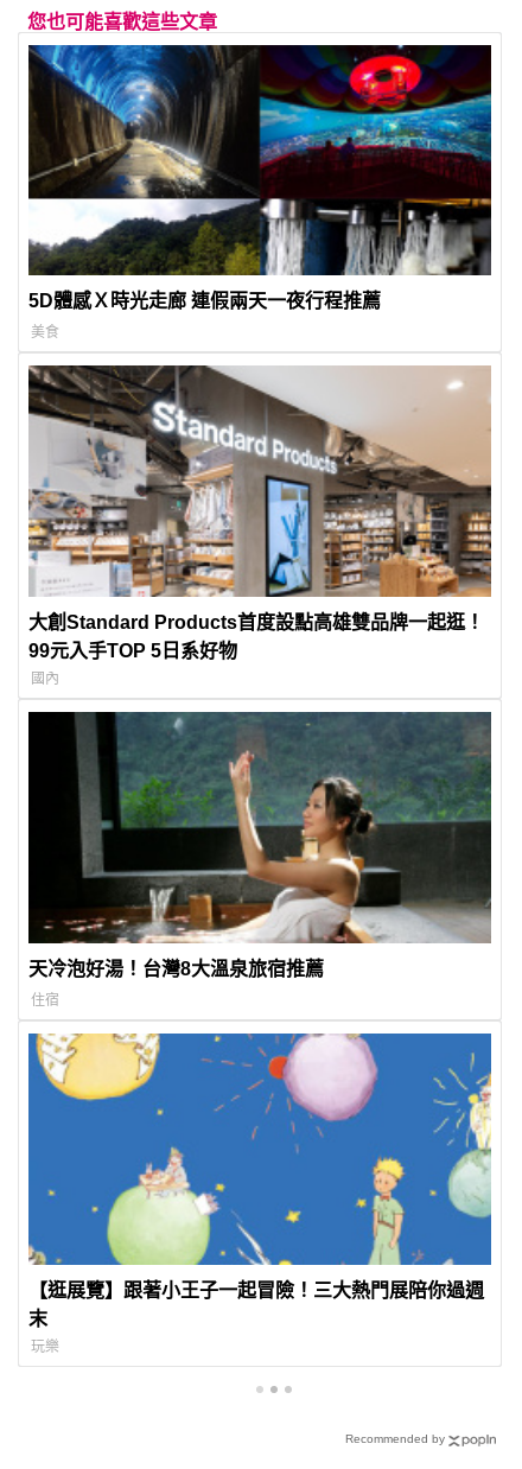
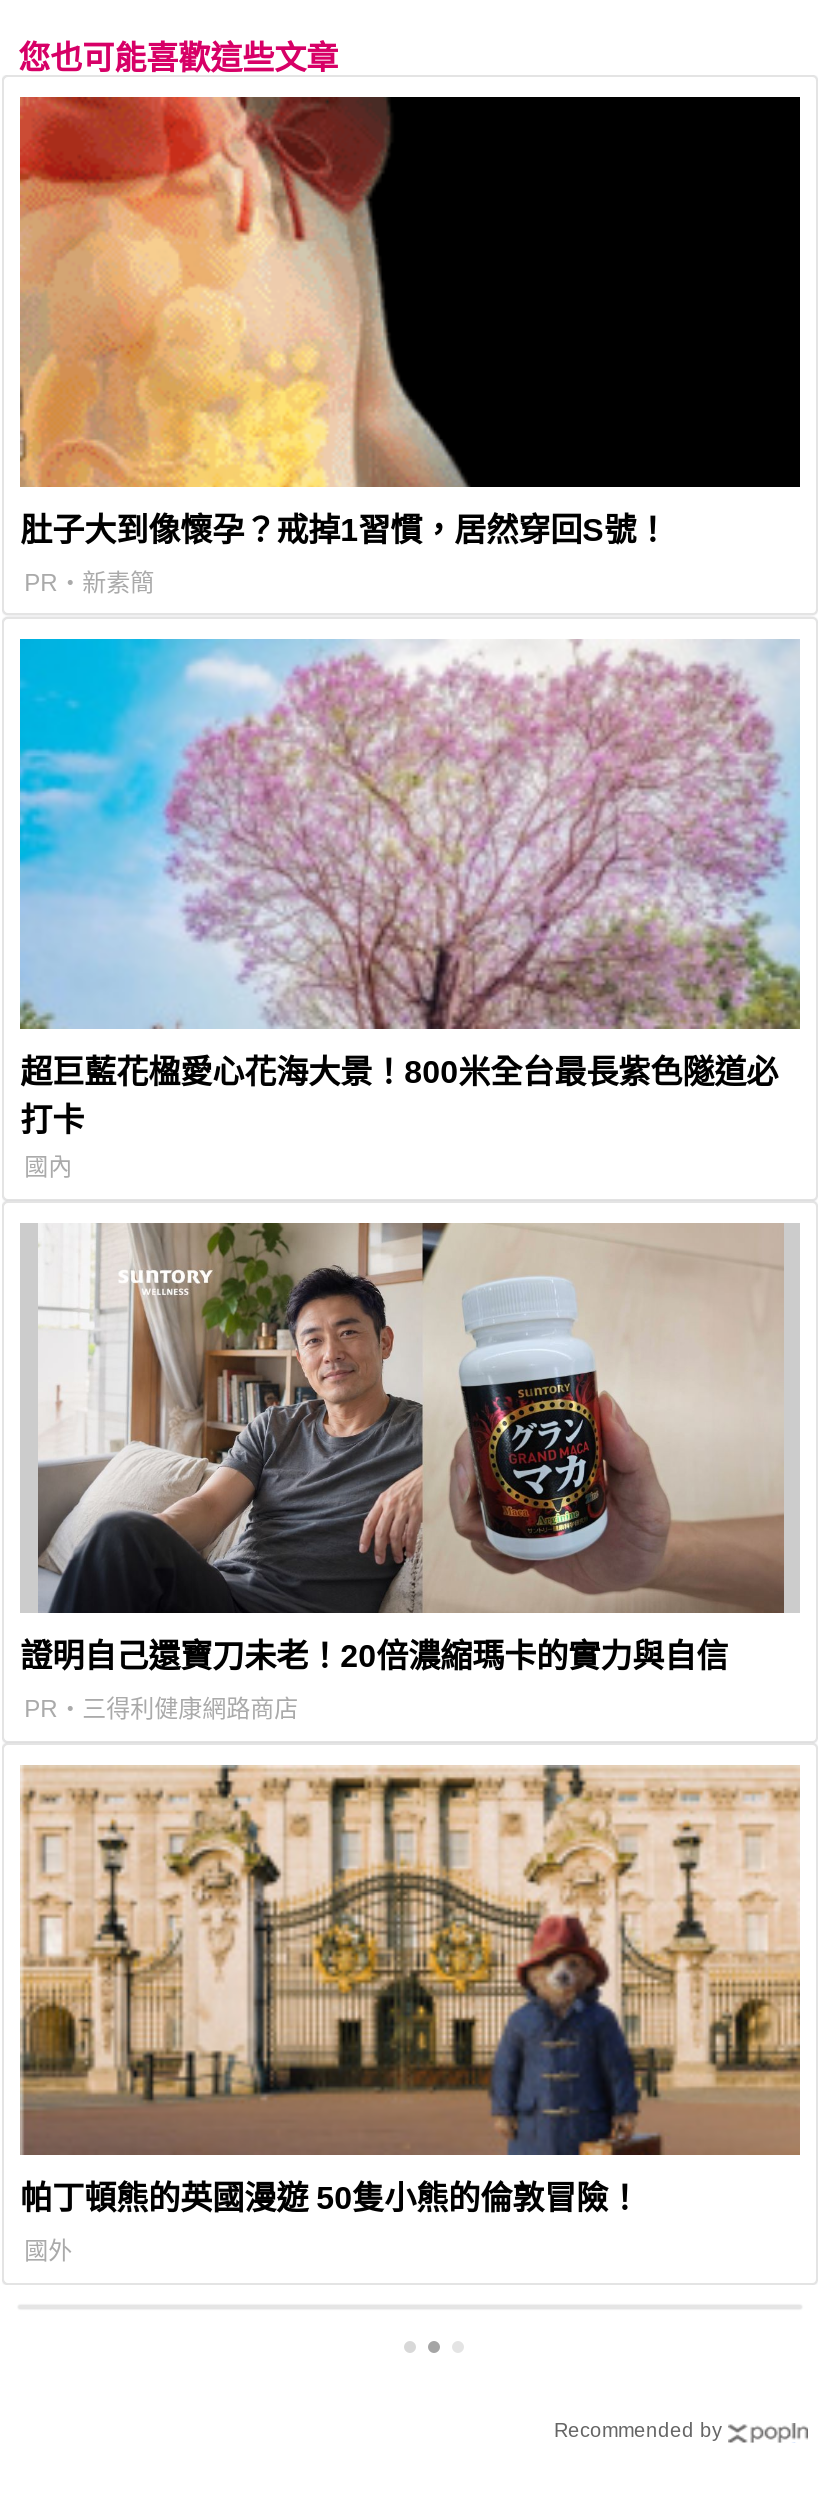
- [image]
- 5D體感Ｘ時光走廊 連假兩天一夜行程推薦
+ [image]
+ 肚子大到像懷孕？戒掉1習慣，居然穿回S號！

- 美食
+ PR・新素簡

- [image]
- 大創Standard Products首度設點高雄雙品牌一起逛！
- 99元入手TOP 5日系好物
+ [image]
+ 超巨藍花楹愛心花海大景！800米全台最長紫色隧道必
+ 打卡

- [image]
- 天冷泡好湯！台灣8大溫泉旅宿推薦
+ [image]
+ 證明自己還寶刀未老！20倍濃縮瑪卡的實力與自信

- 住宿
+ PR・三得利健康網路商店

- [image]
- 【逛展覽】跟著小王子一起冒險！三大熱門展陪你過週
- 末
+ [image]
+ 帕丁頓熊的英國漫遊 50隻小熊的倫敦冒險！

- 玩樂
+ 國外
